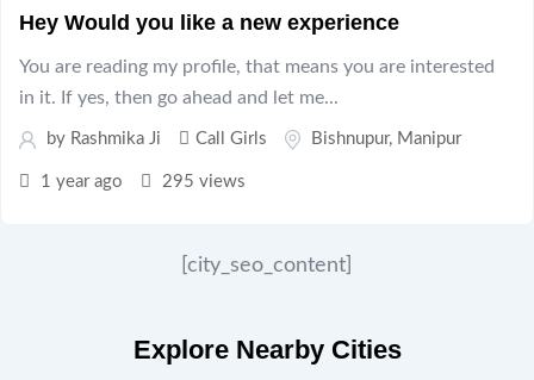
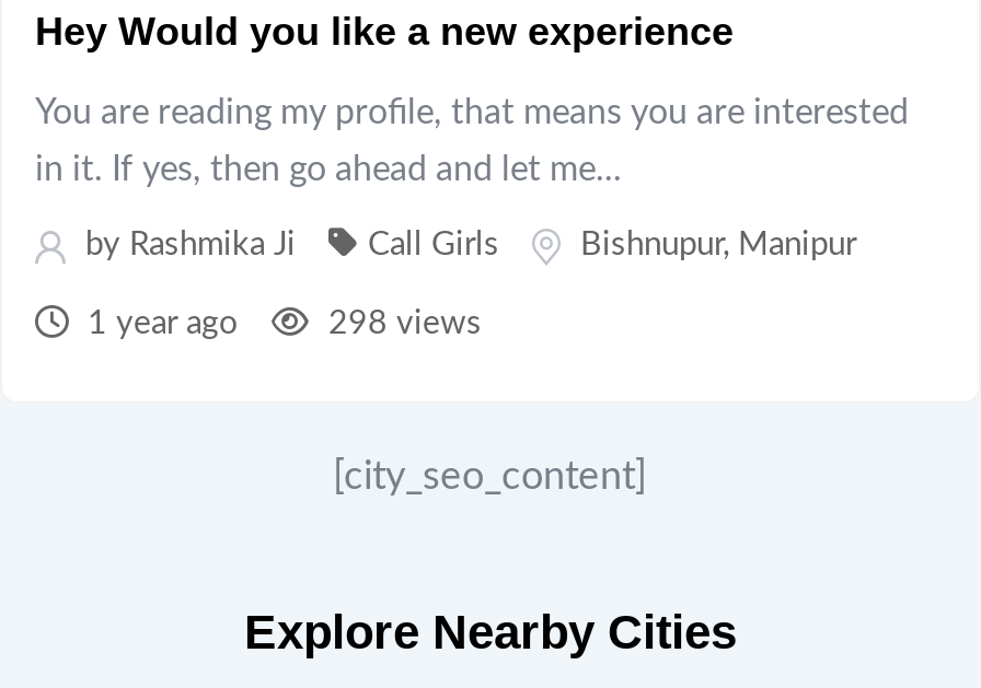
- 295 views
+ 298 views
